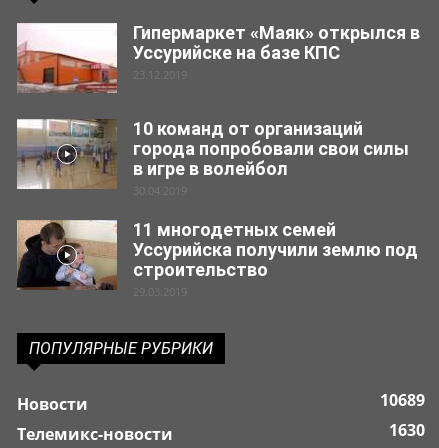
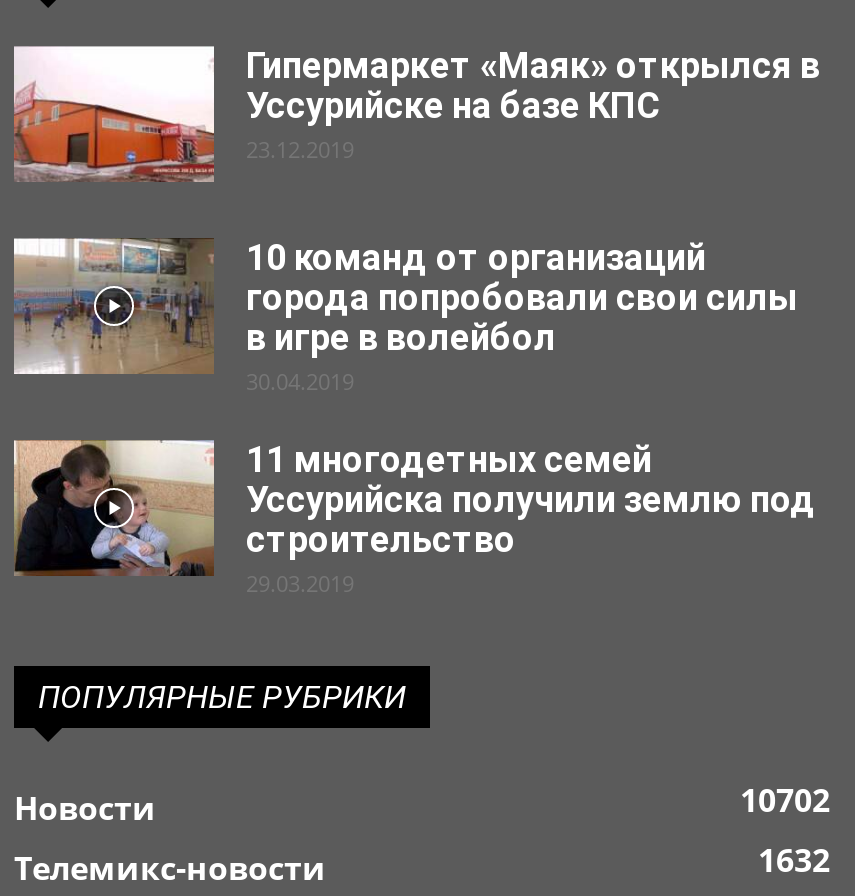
- 10689
+ 10702

- 1630
+ 1632
